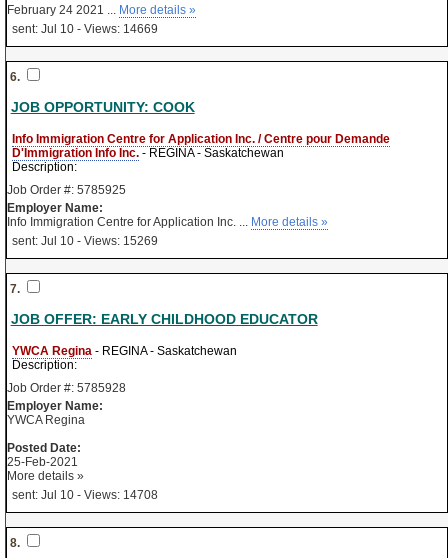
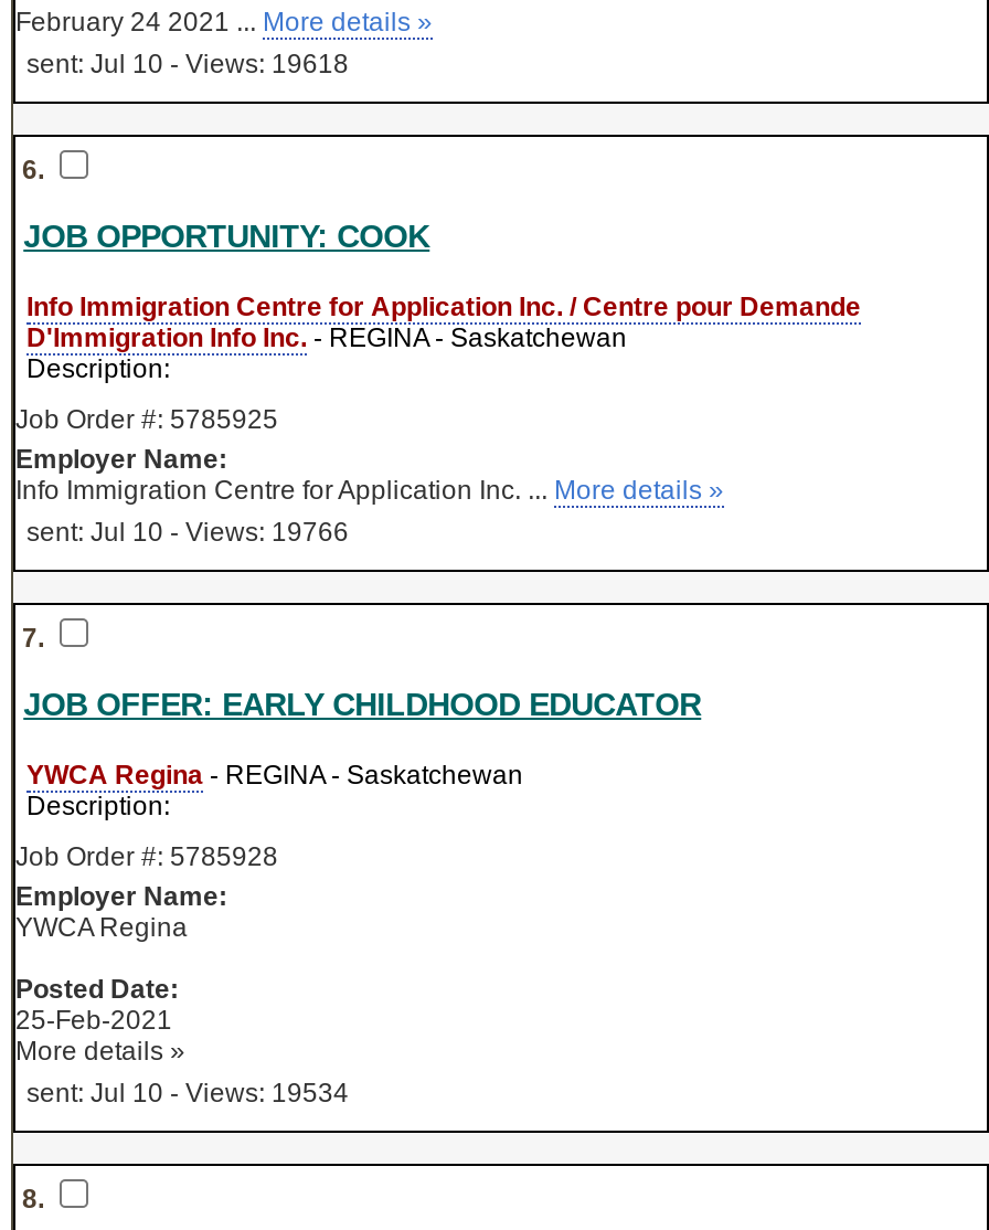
- sent: Jul 10 - Views: 14669
+ sent: Jul 10 - Views: 19618

- sent: Jul 10 - Views: 15269
+ sent: Jul 10 - Views: 19766

- sent: Jul 10 - Views: 14708
+ sent: Jul 10 - Views: 19534
